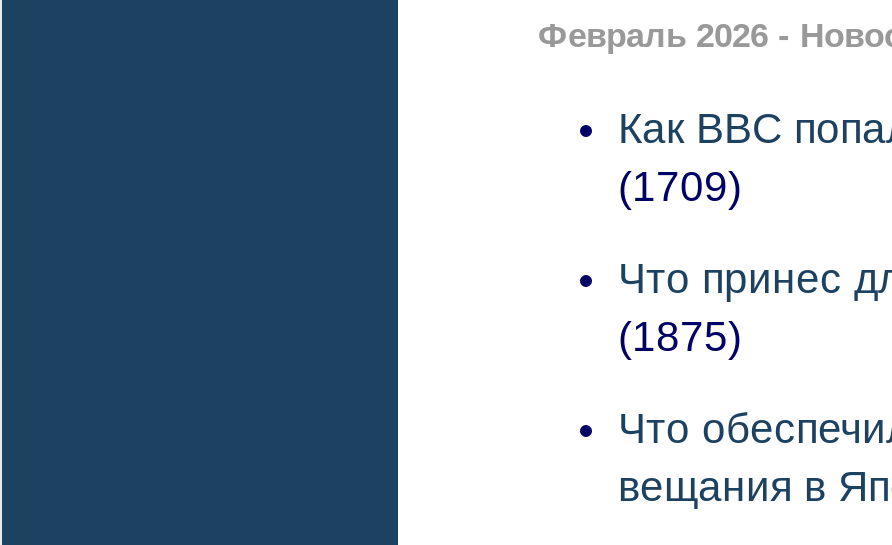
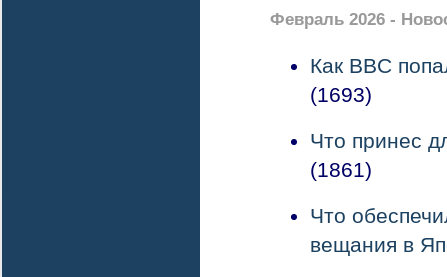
- (1709)
+ (1693)

- (1875)
+ (1861)
